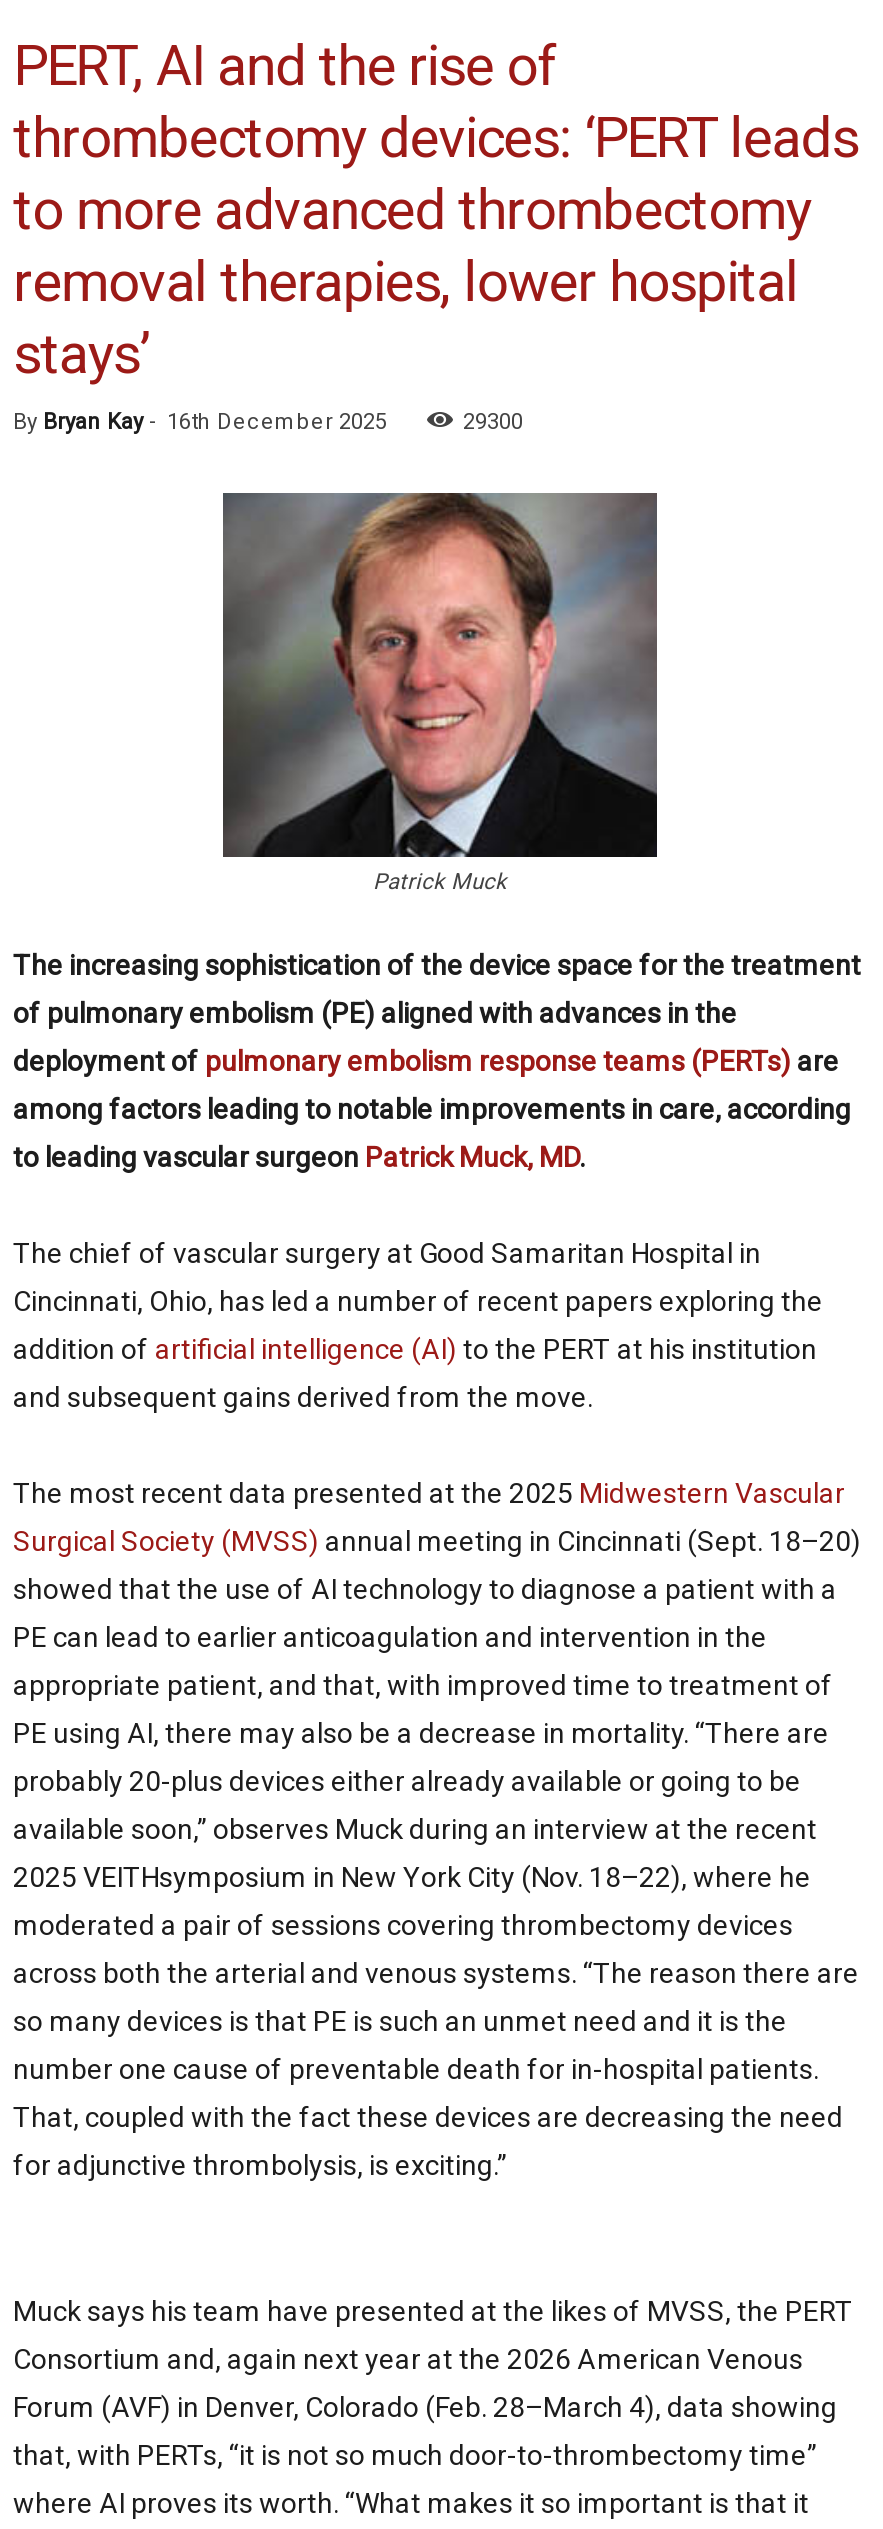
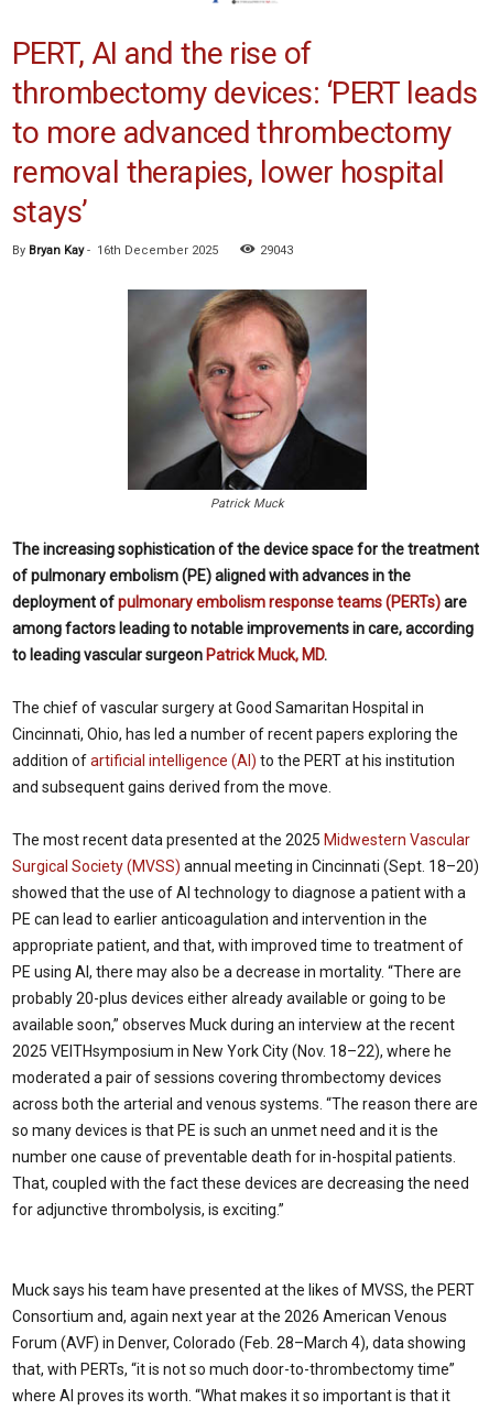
- 29300
+ 29043
